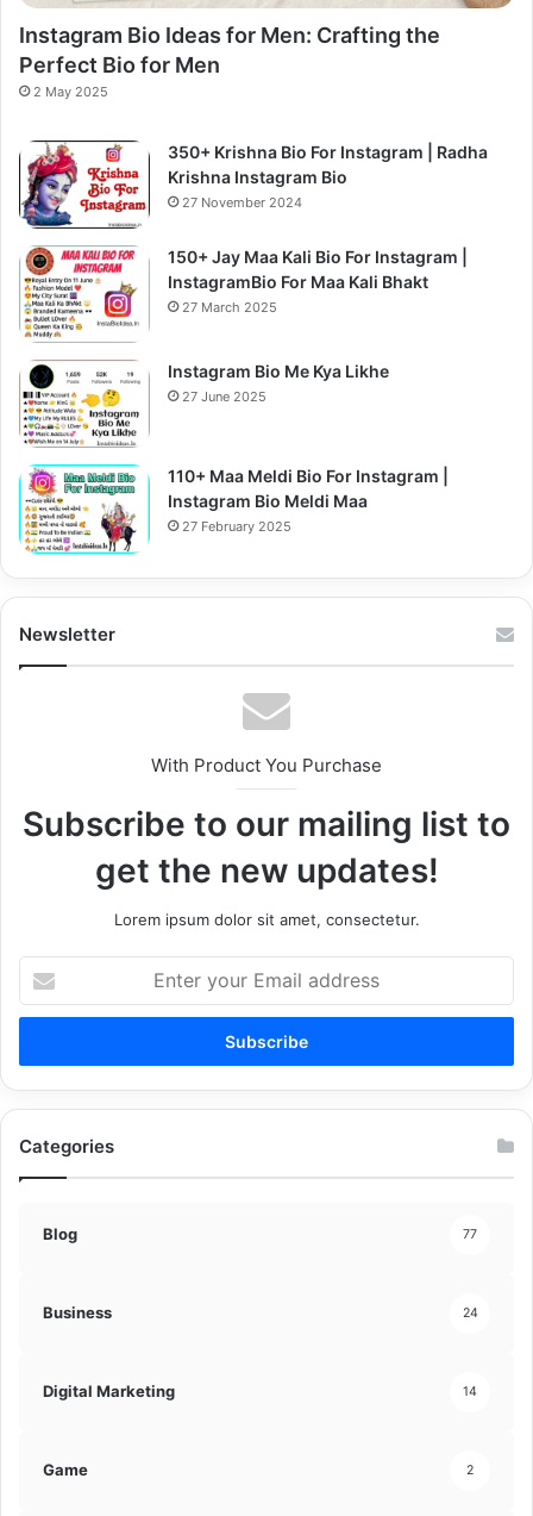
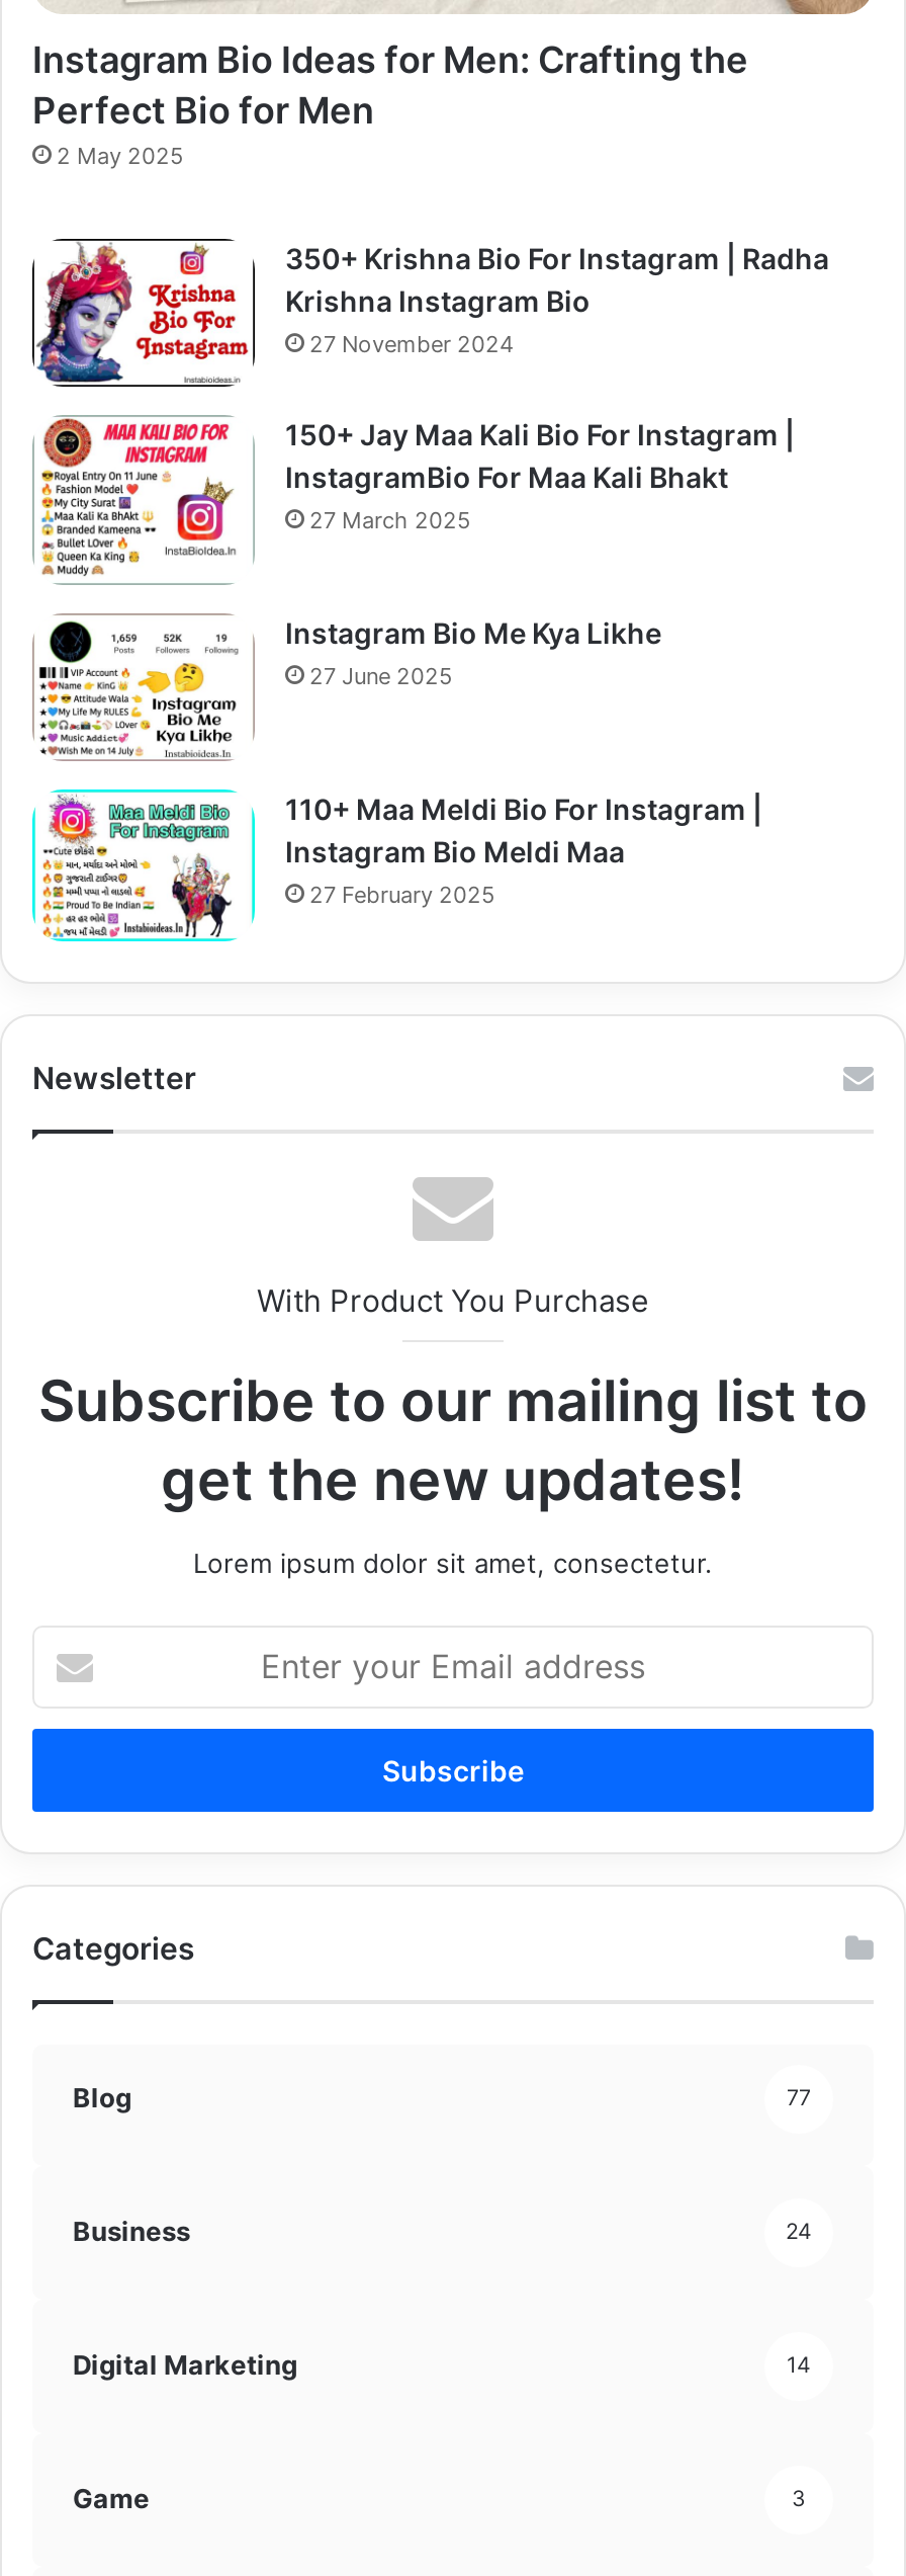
- 2
+ 3
